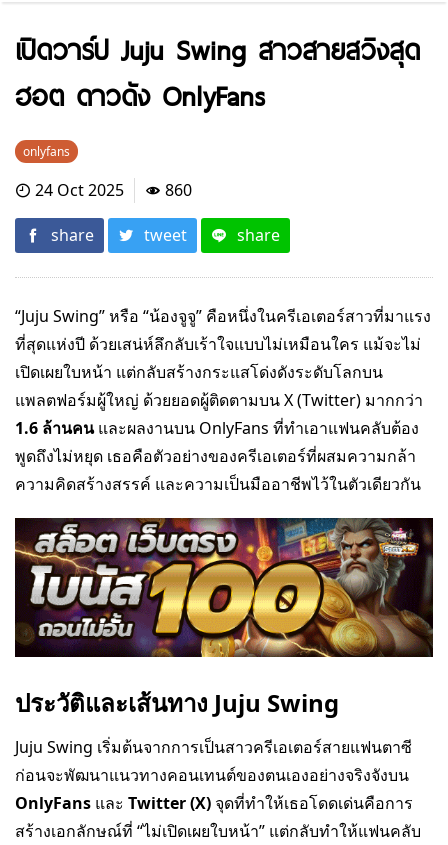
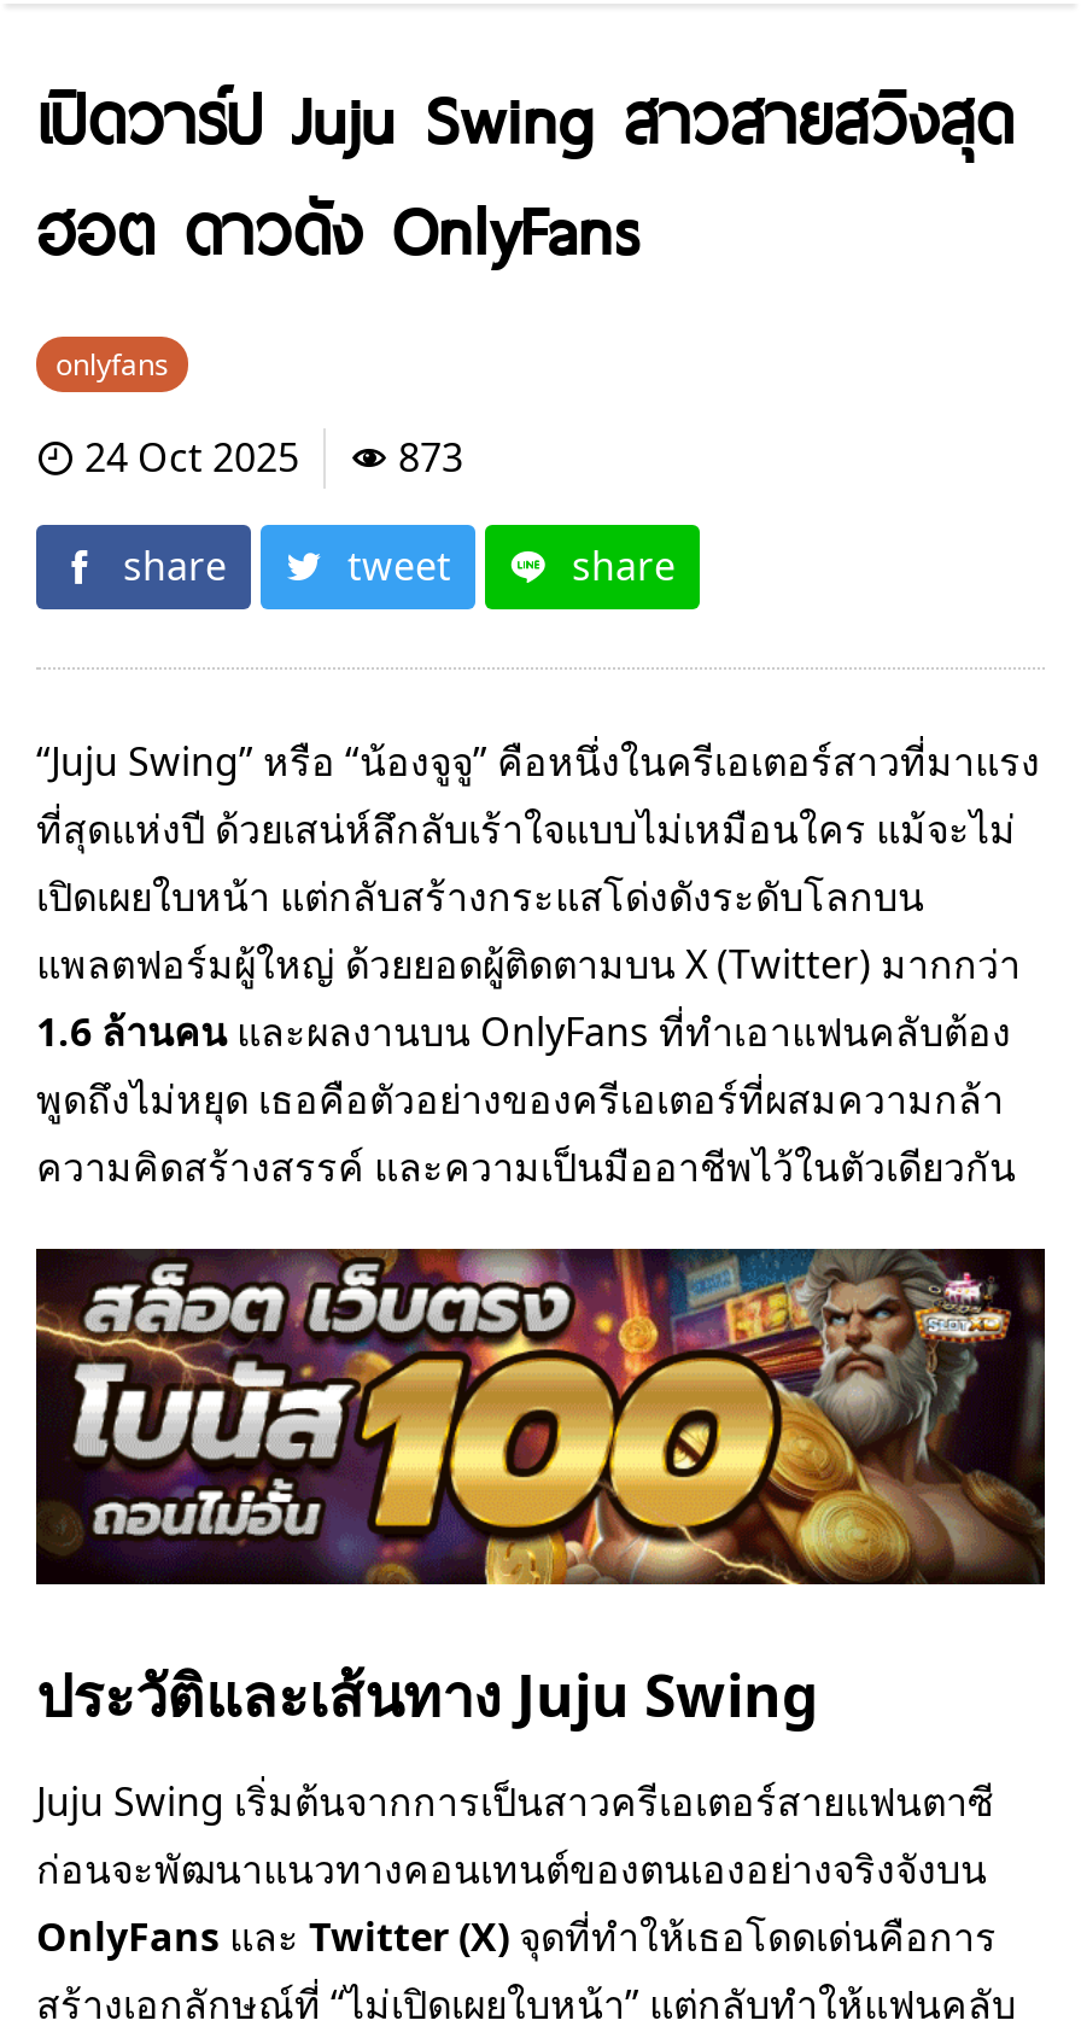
- 24 Oct 2025 860
+ 24 Oct 2025 873
